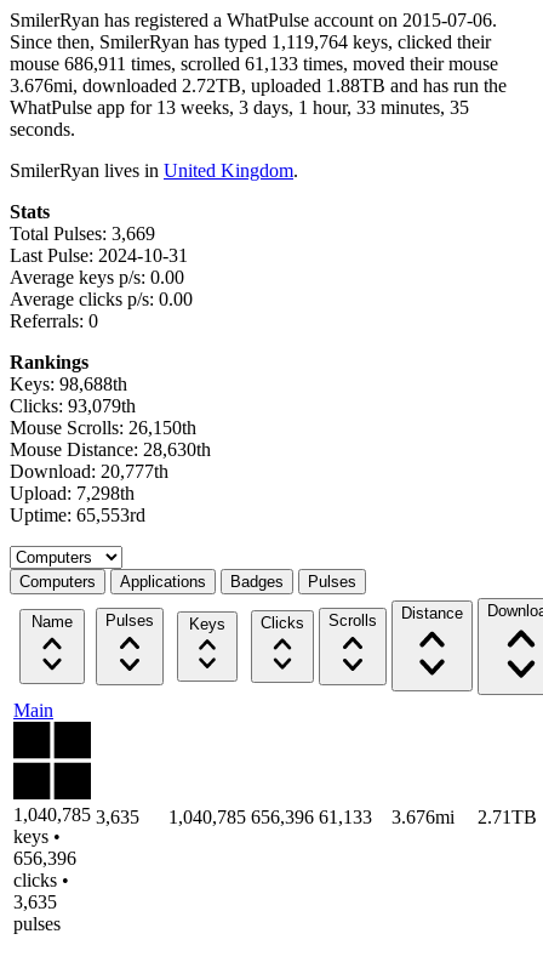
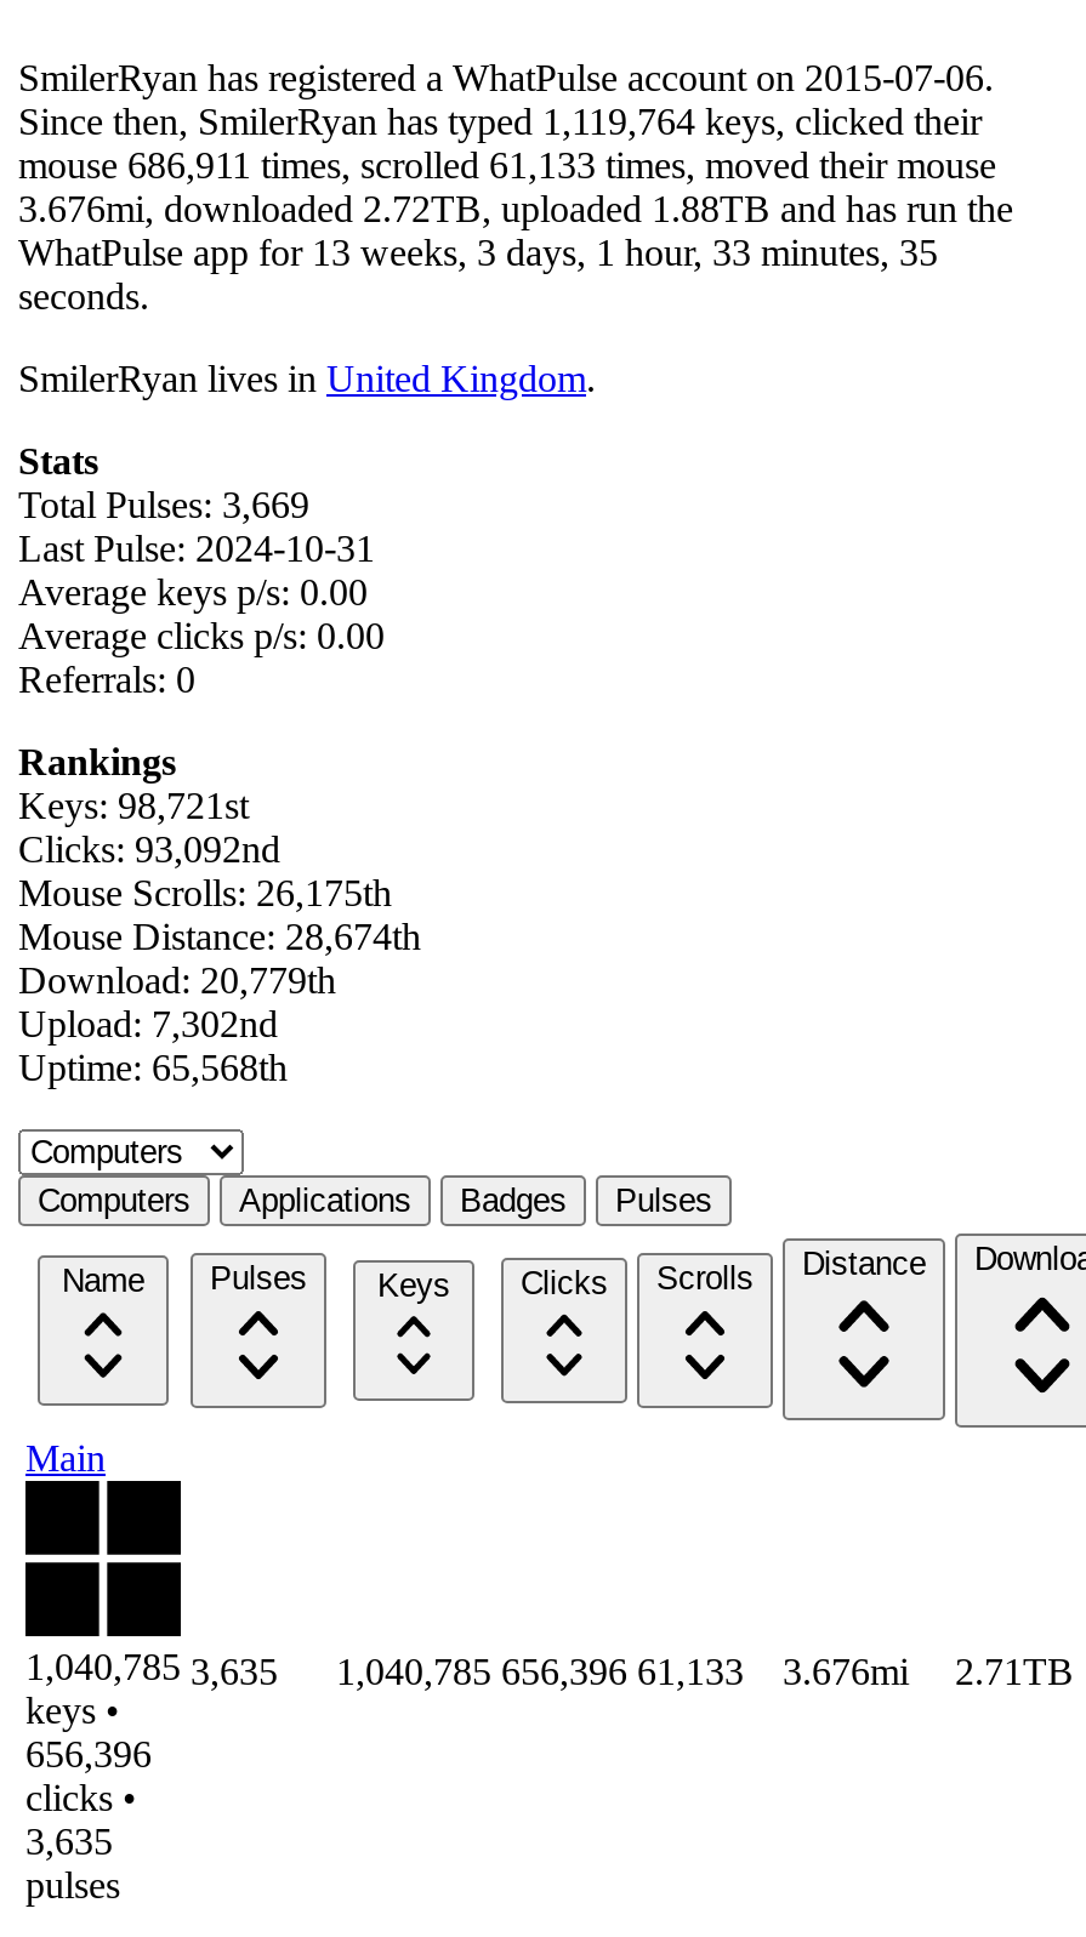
- Keys: 98,688th
+ Keys: 98,721st

- Clicks: 93,079th
+ Clicks: 93,092nd

- Mouse Scrolls: 26,150th
+ Mouse Scrolls: 26,175th

- Mouse Distance: 28,630th
+ Mouse Distance: 28,674th

- Download: 20,777th
+ Download: 20,779th

- Upload: 7,298th
+ Upload: 7,302nd

- Uptime: 65,553rd
+ Uptime: 65,568th
